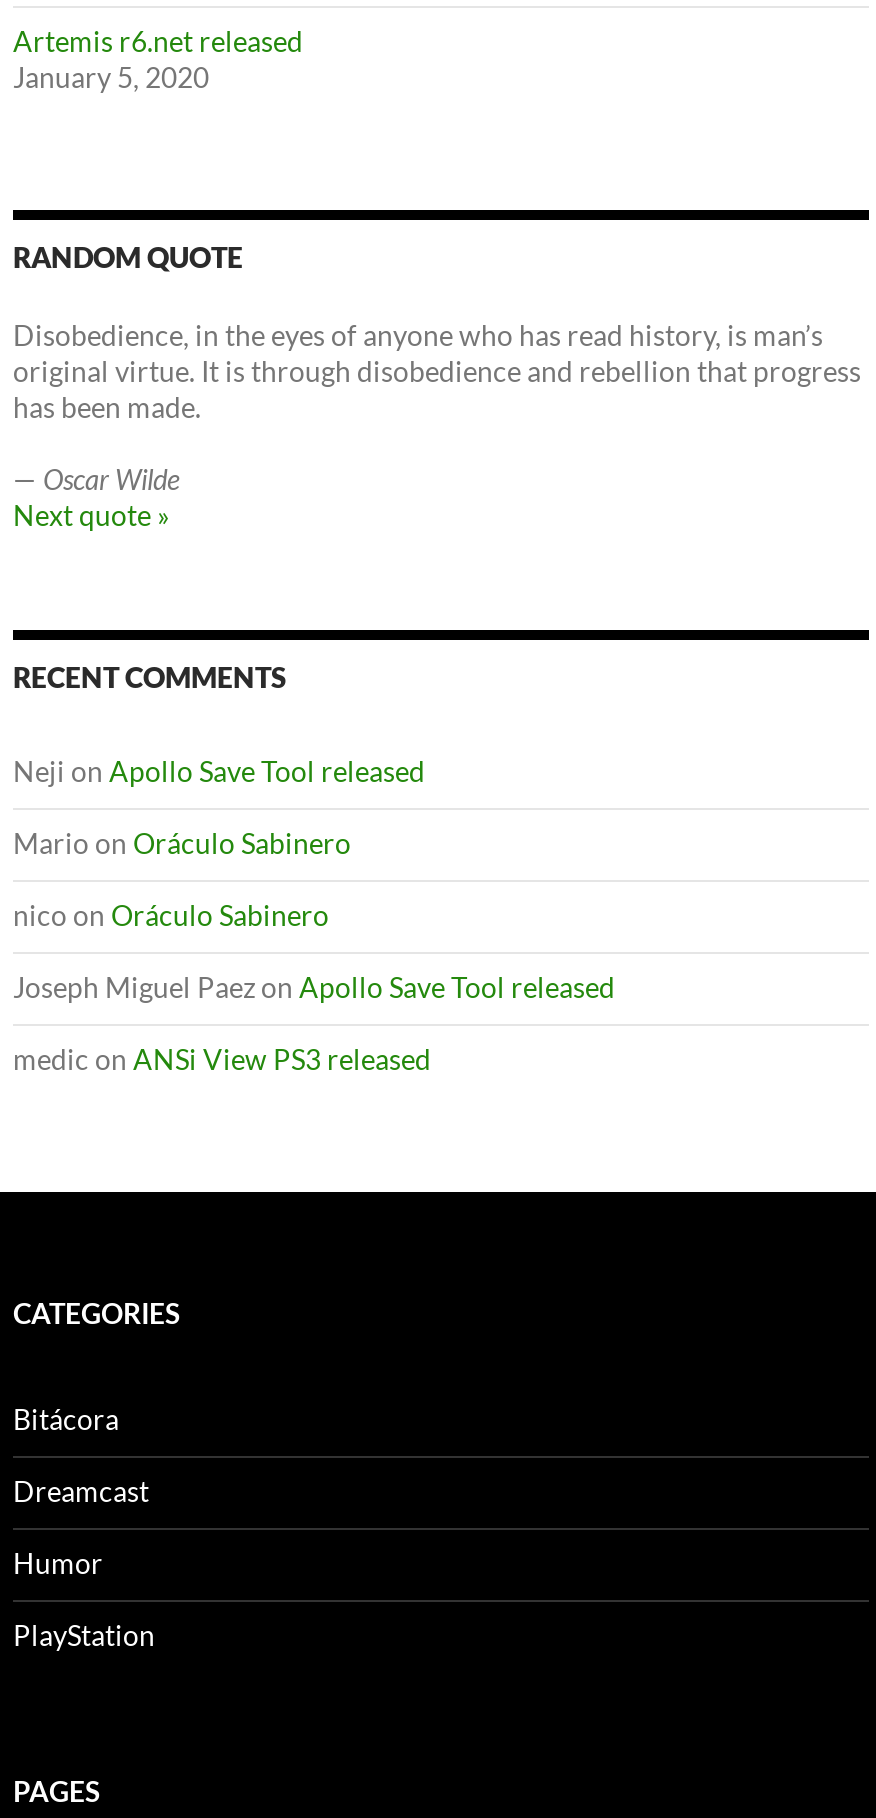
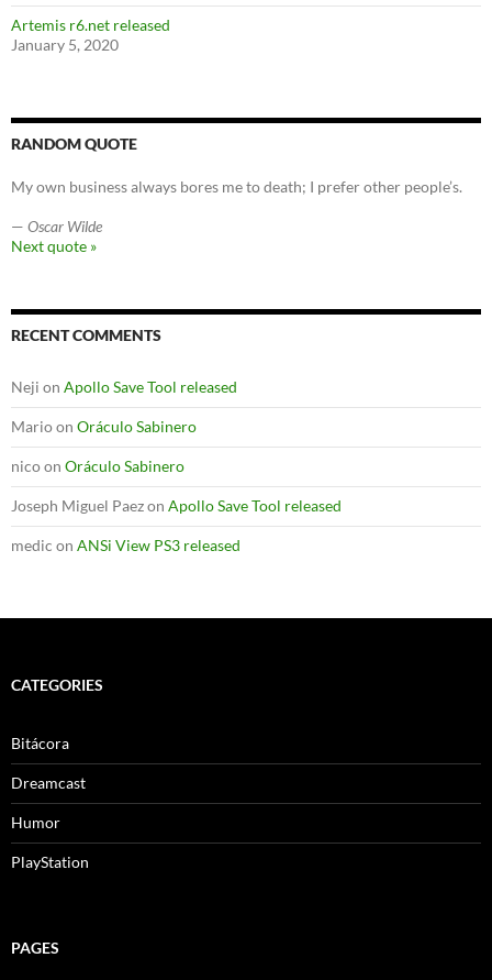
- Disobedience, in the eyes of anyone who has read history, is man’s
- original virtue. It is through disobedience and rebellion that progress
- has been made.
+ My own business always bores me to death; I prefer other people’s.
